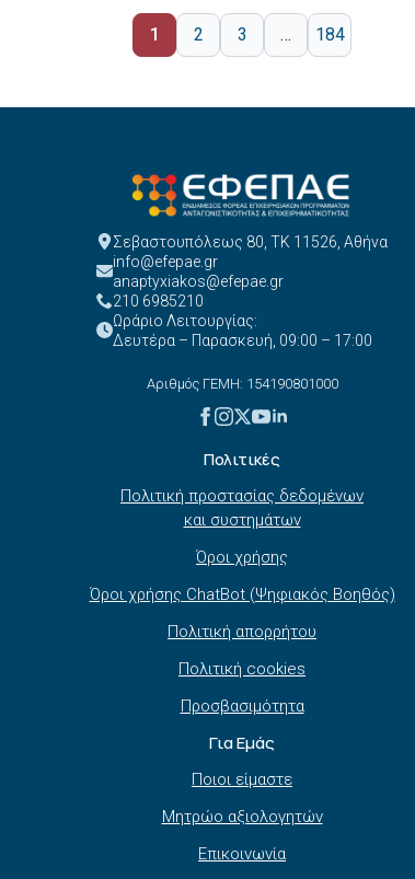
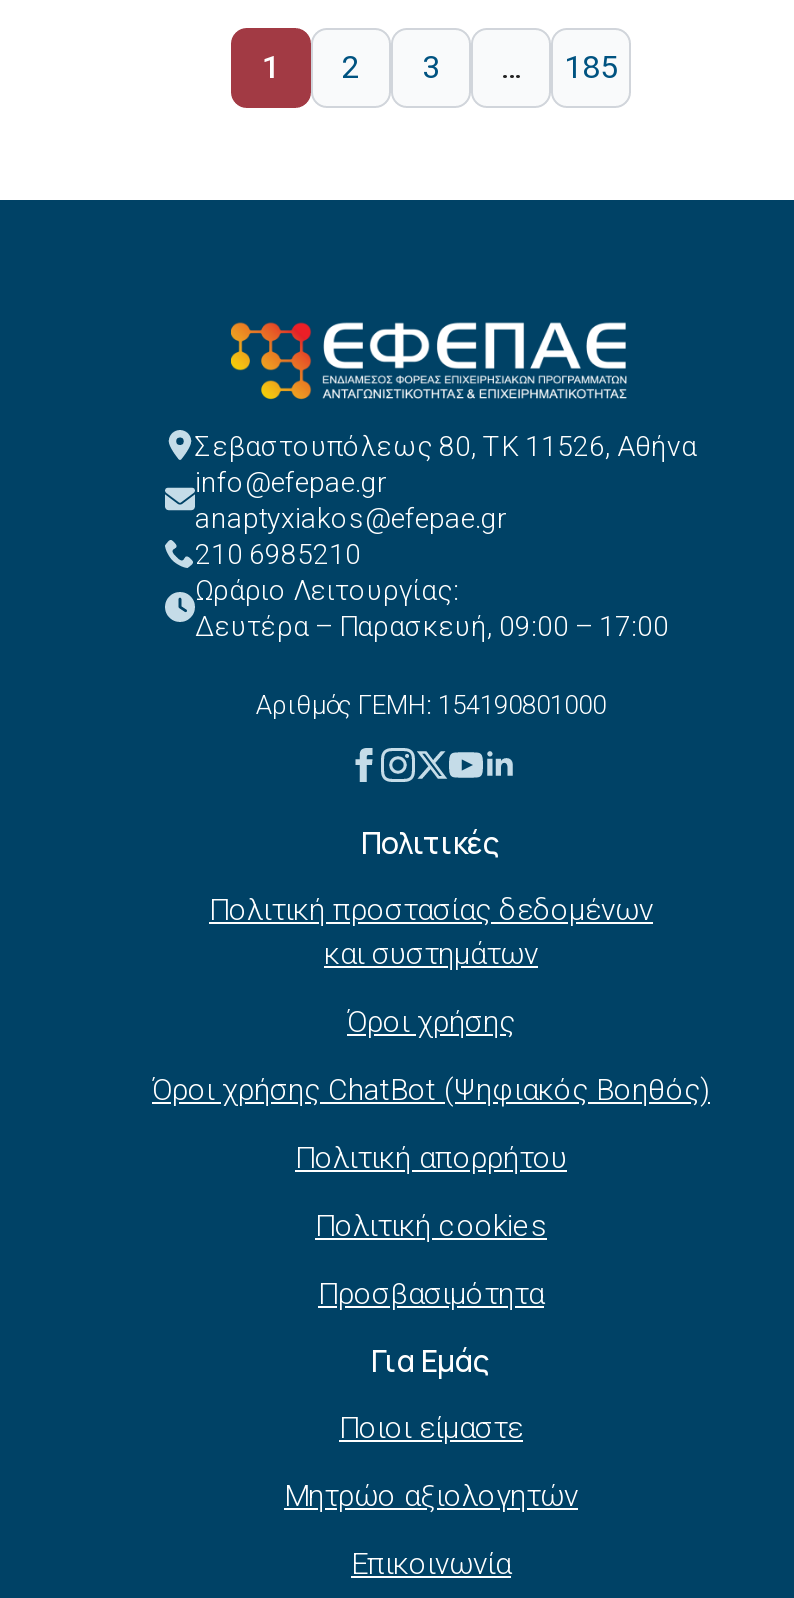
- 184
+ 185
